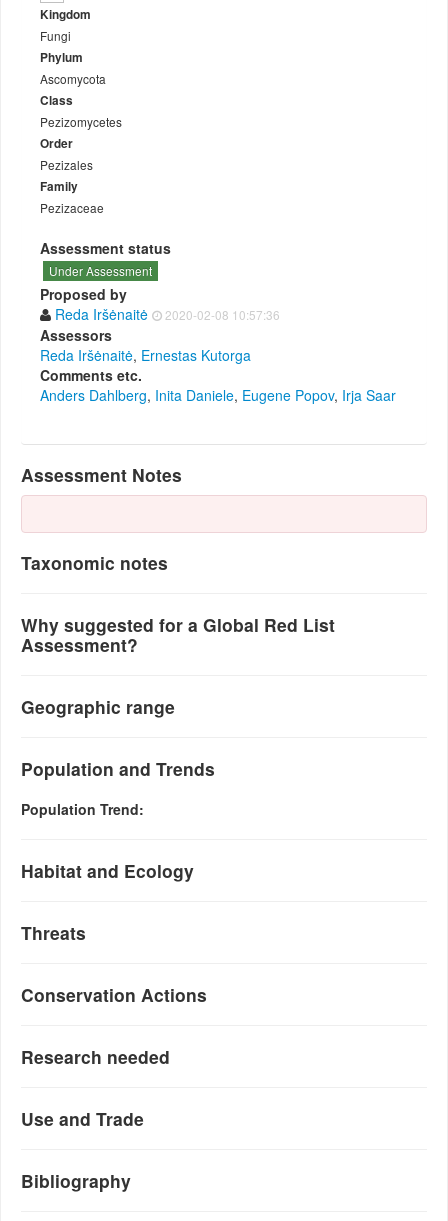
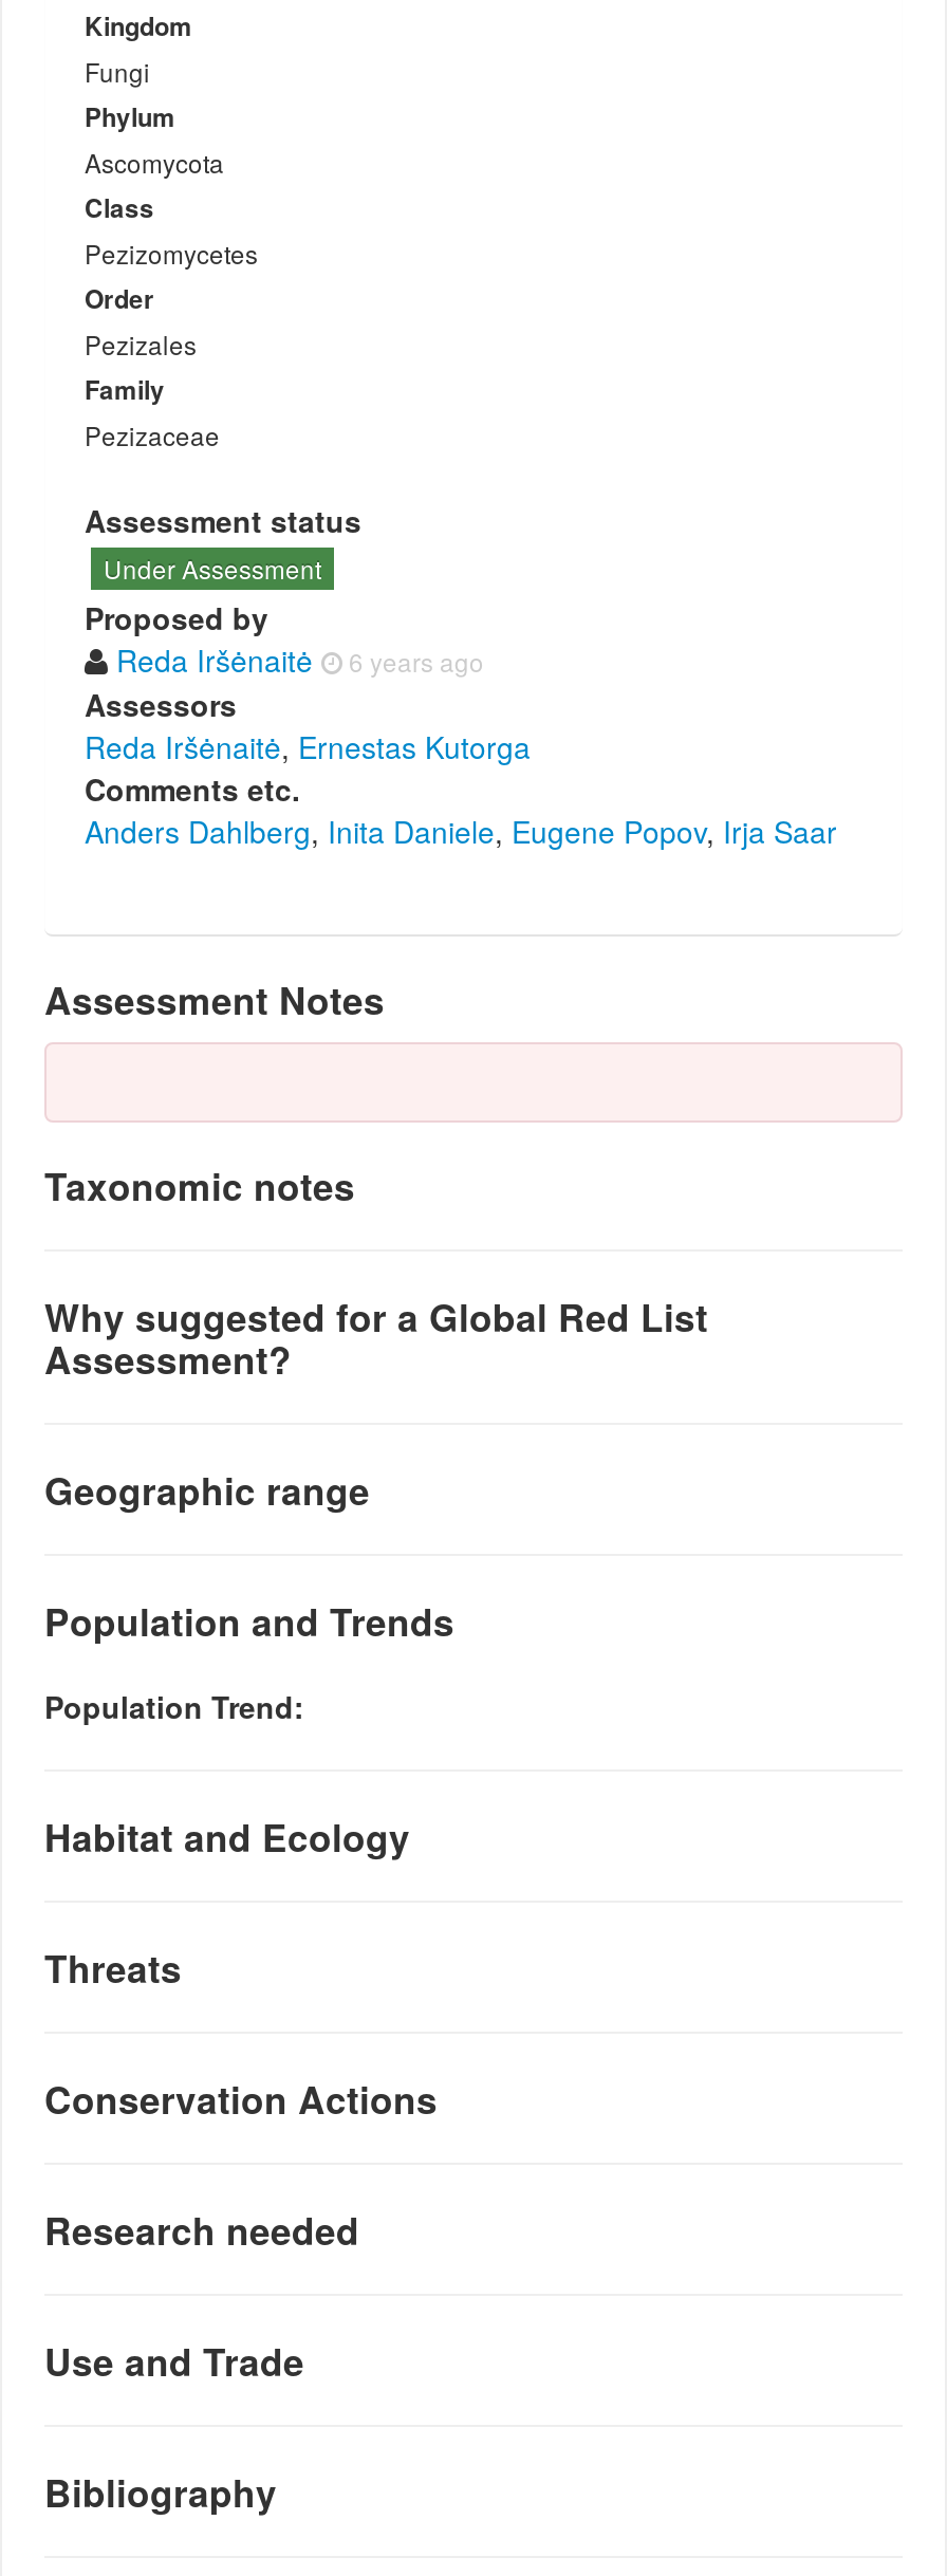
- Reda Iršėnaitė 2020-02-08 10:57:36
+ Reda Iršėnaitė 6 years ago
